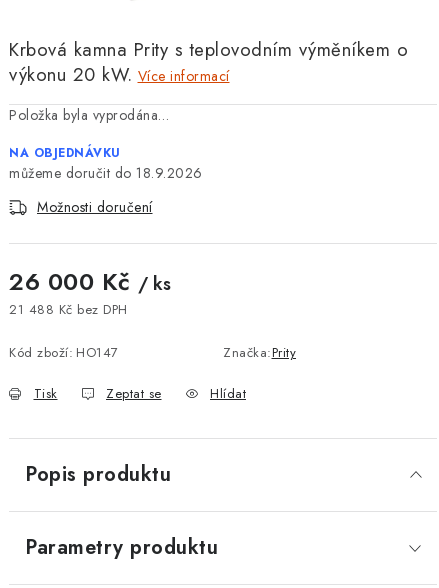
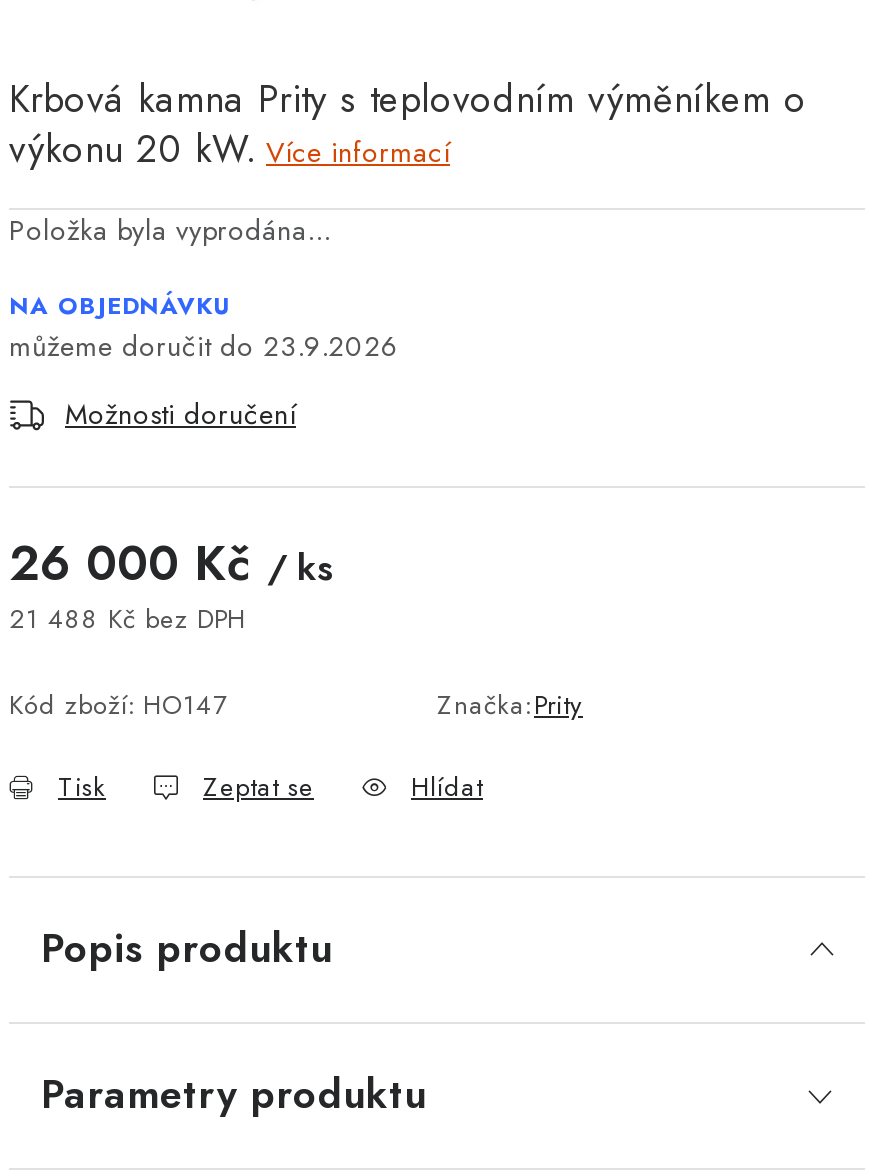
- 18.9.2026
+ 23.9.2026
